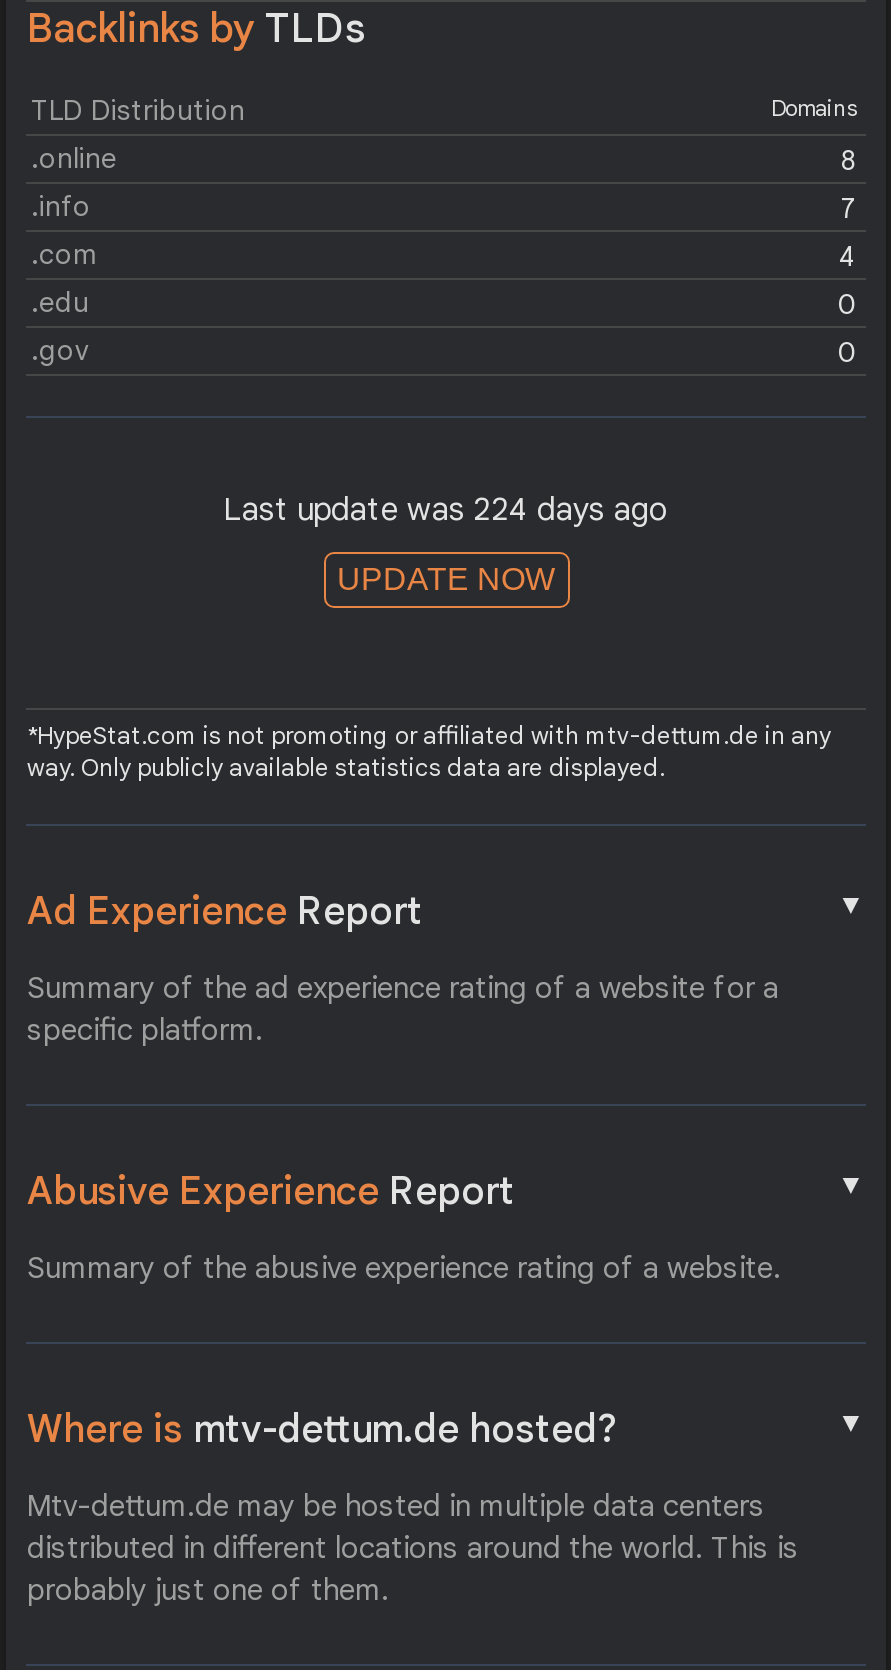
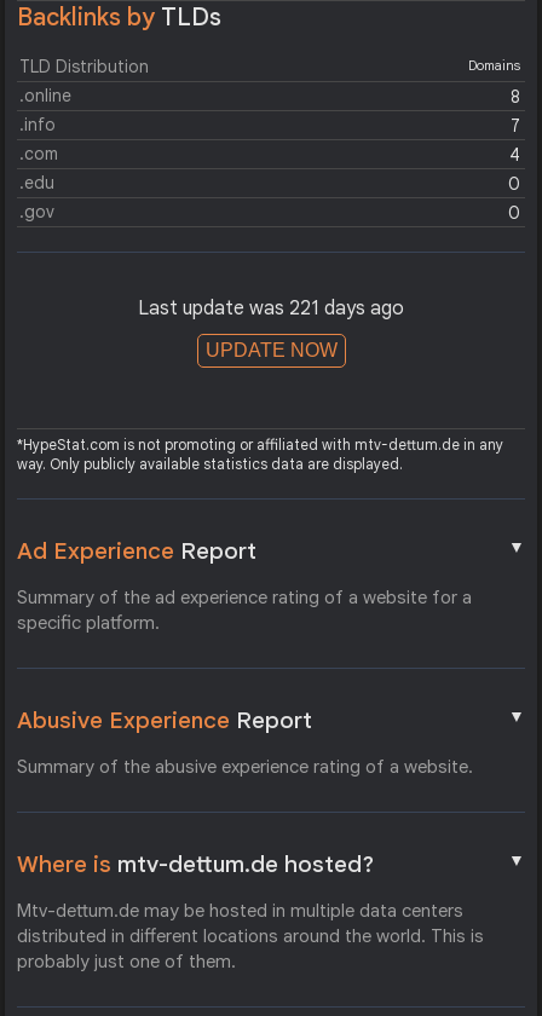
- Last update was 224 days ago
+ Last update was 221 days ago
